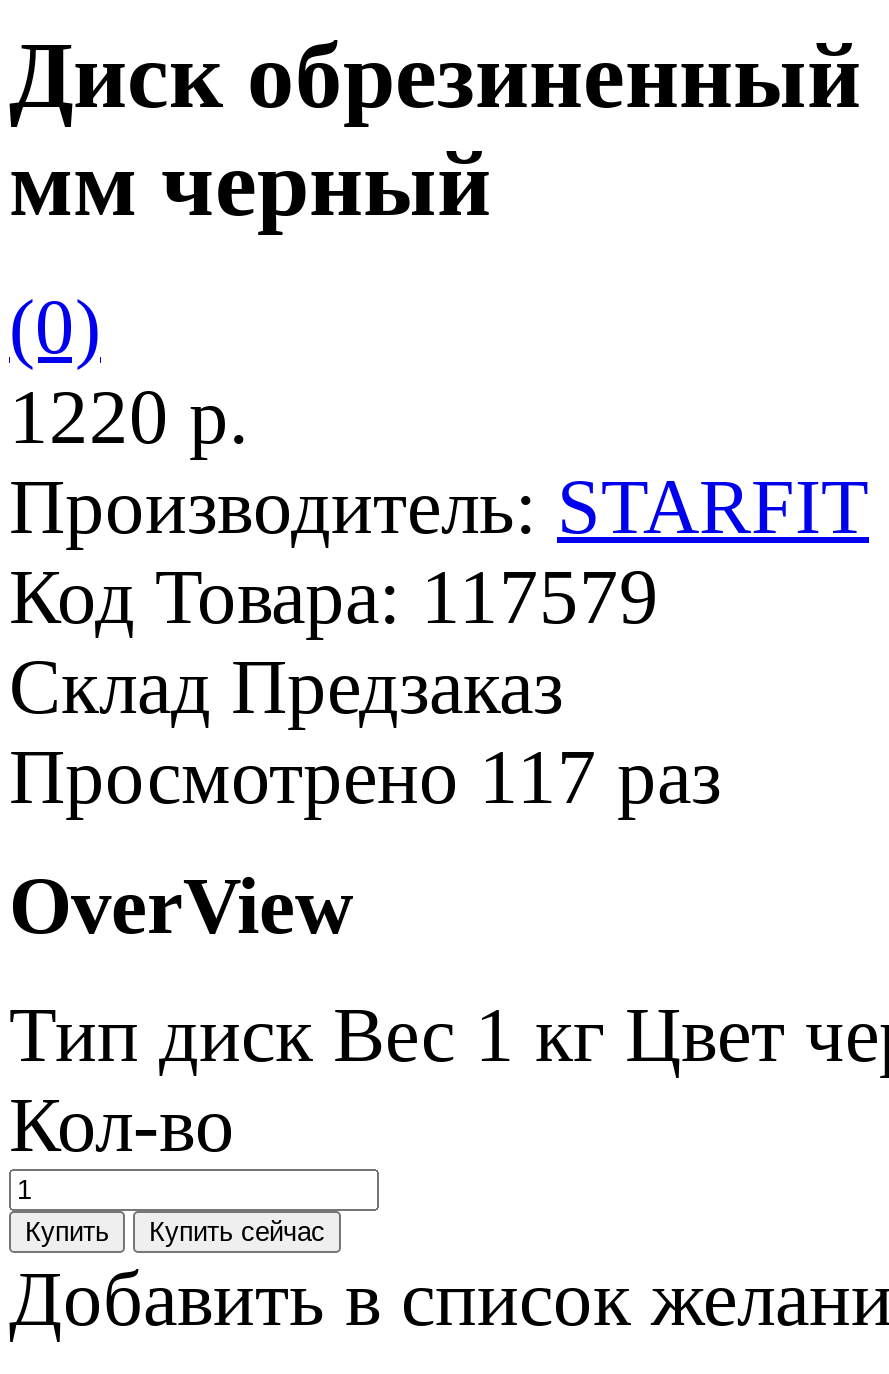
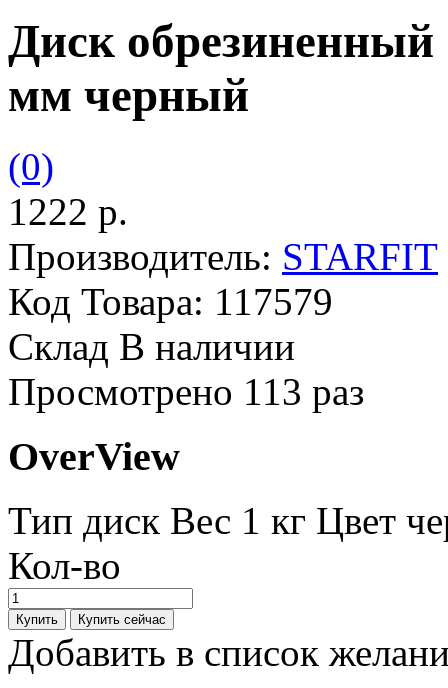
- 1220 р.
+ 1222 р.

- Склад Предзаказ
- Просмотрено 117 раз
+ Склад В наличии
+ Просмотрено 113 раз
